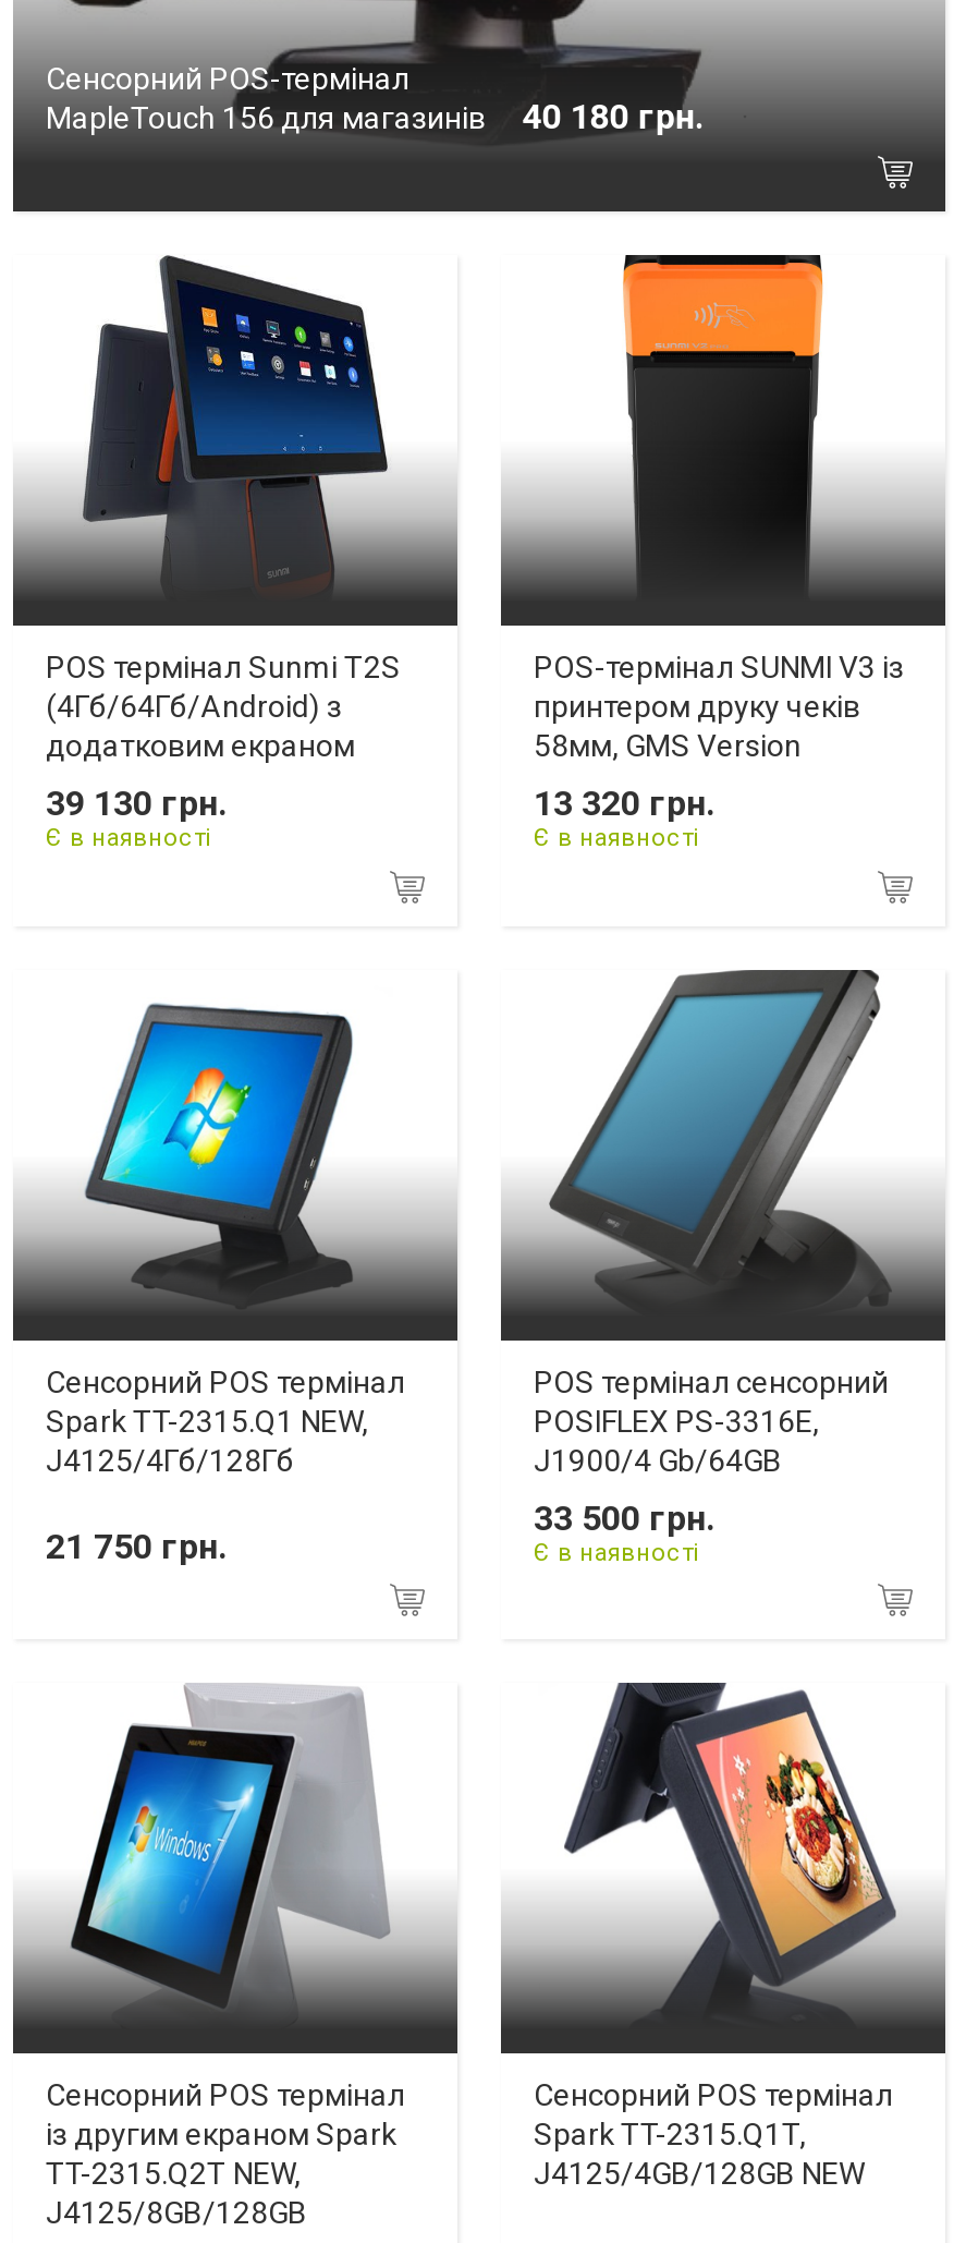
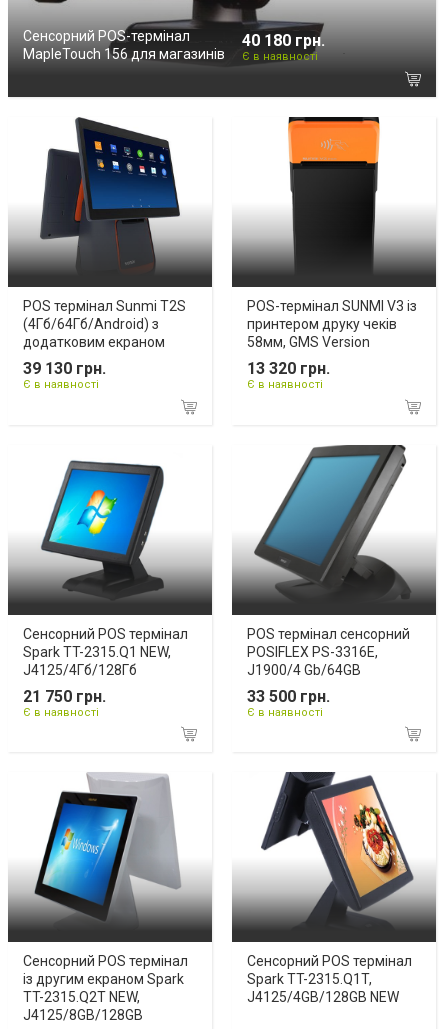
+ Є в наявності

+ Є в наявності
